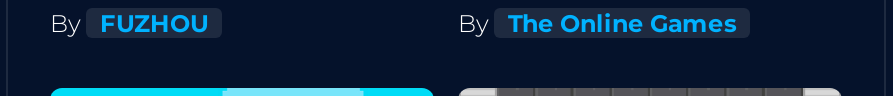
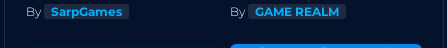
- FUZHOU
+ SarpGames

- The Online Games
+ GAME REALM
